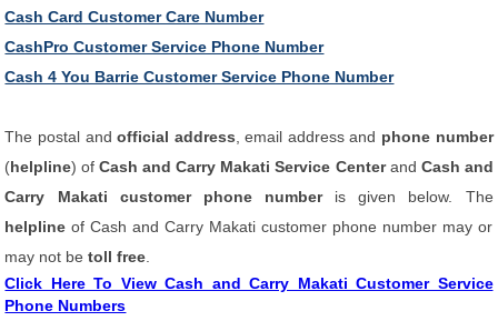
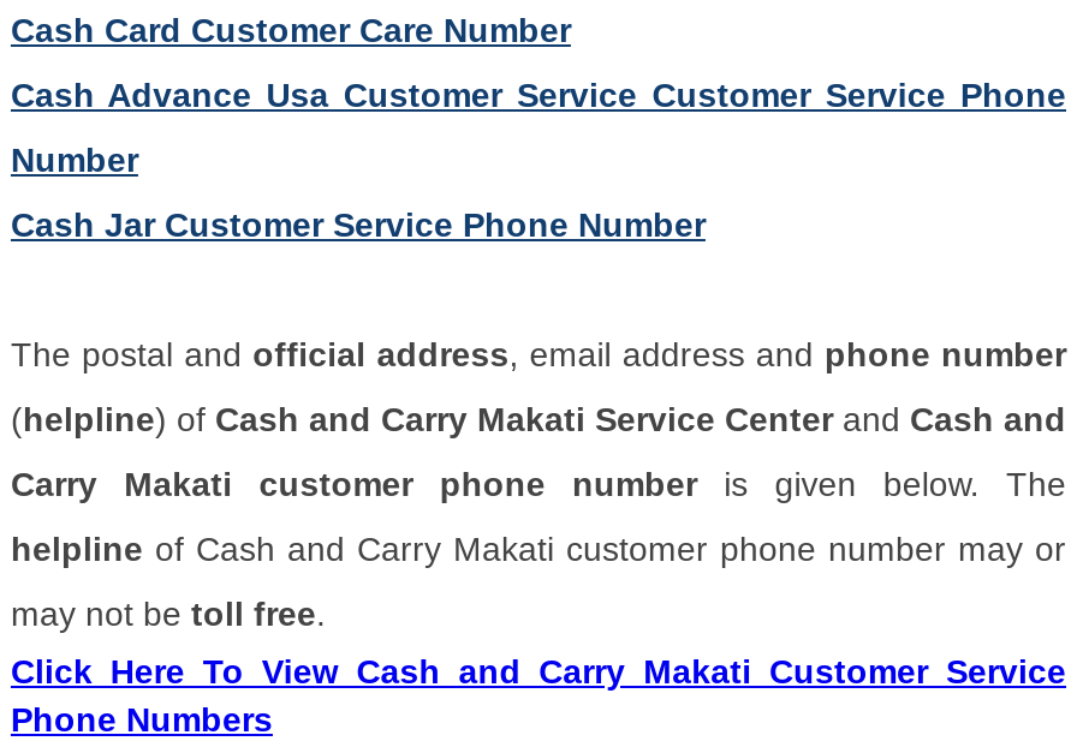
- CashPro Customer Service Phone Number
- Cash 4 You Barrie Customer Service Phone Number
+ Cash Advance Usa Customer Service Customer Service Phone
+ Number
+ Cash Jar Customer Service Phone Number
